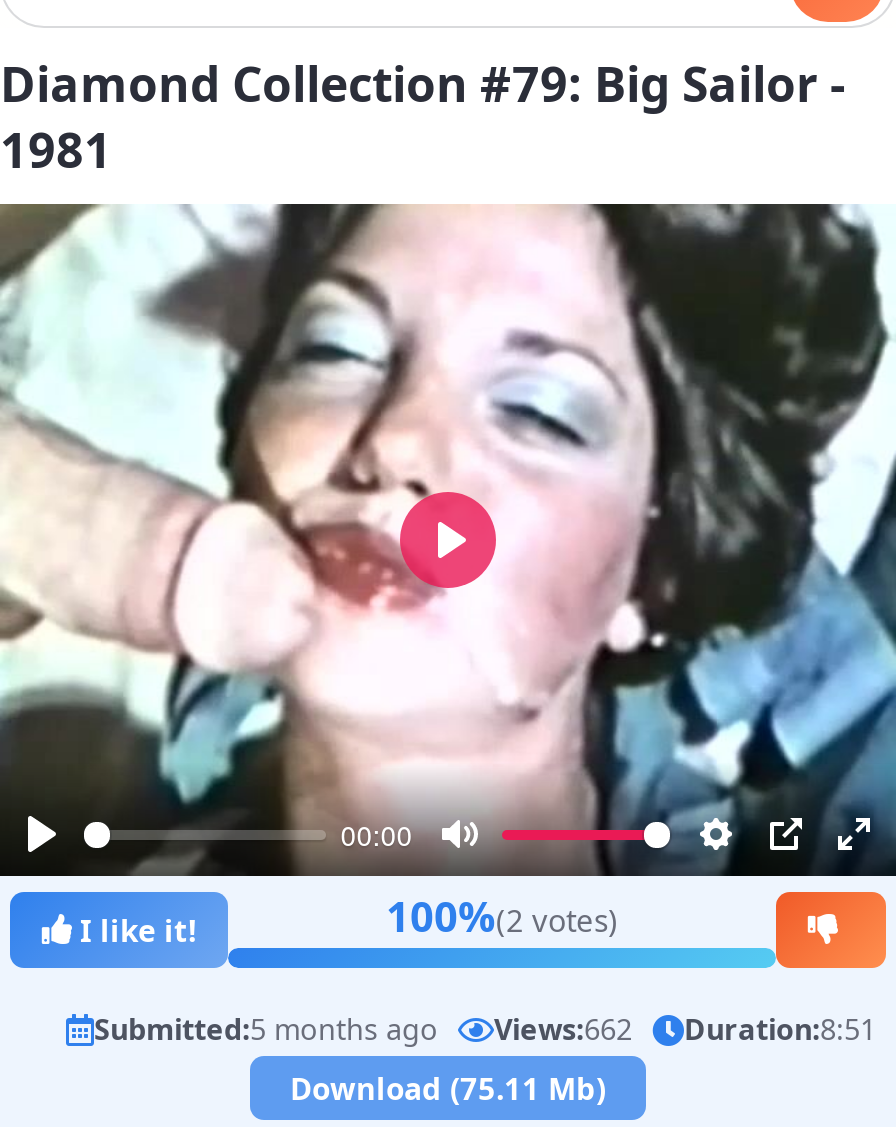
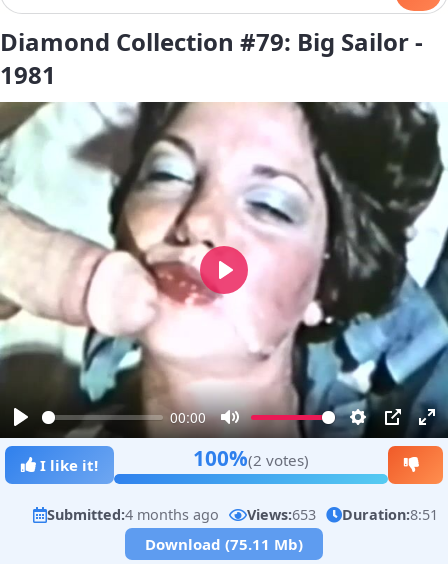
- Submitted:5 months ago
+ Submitted:4 months ago

- Views:662
+ Views:653
